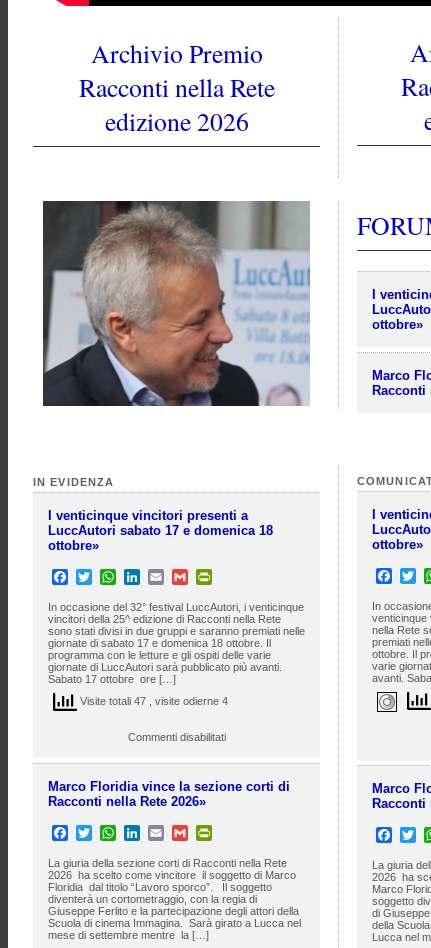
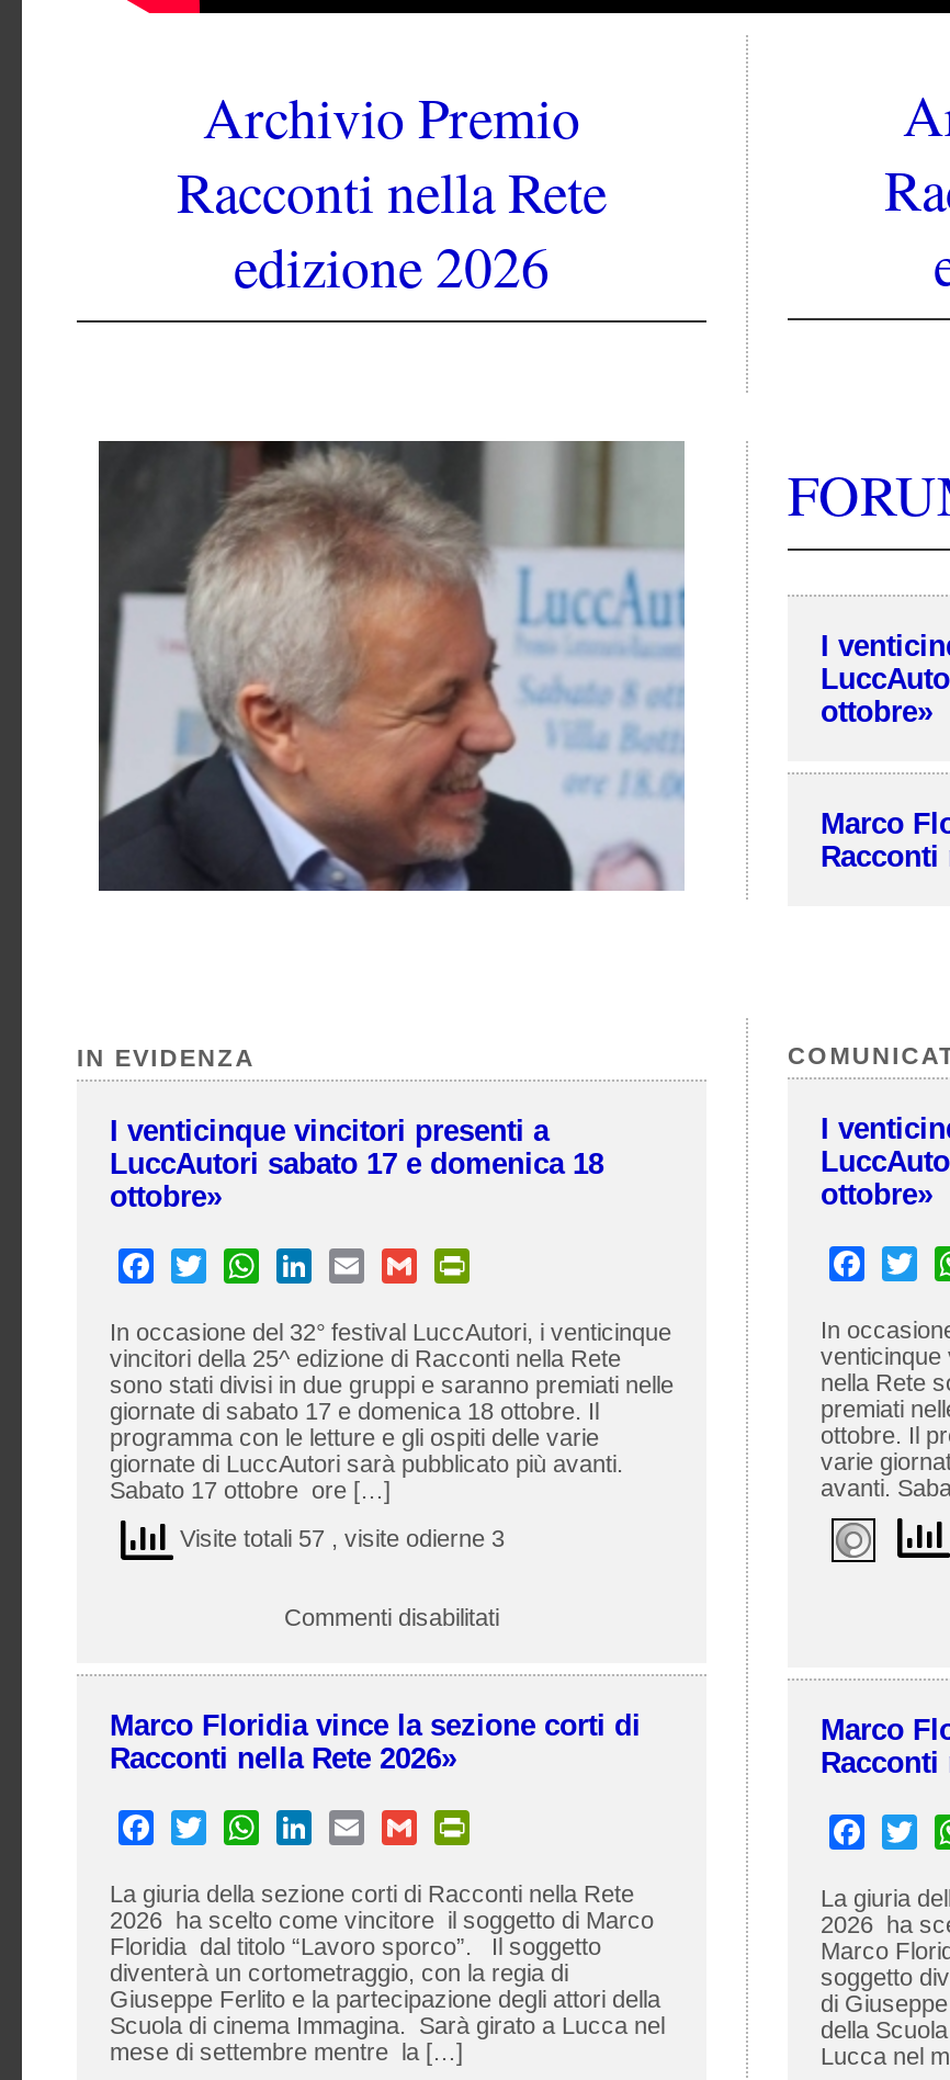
- Visite totali 47, visite odierne 4
+ Visite totali 57, visite odierne 3
